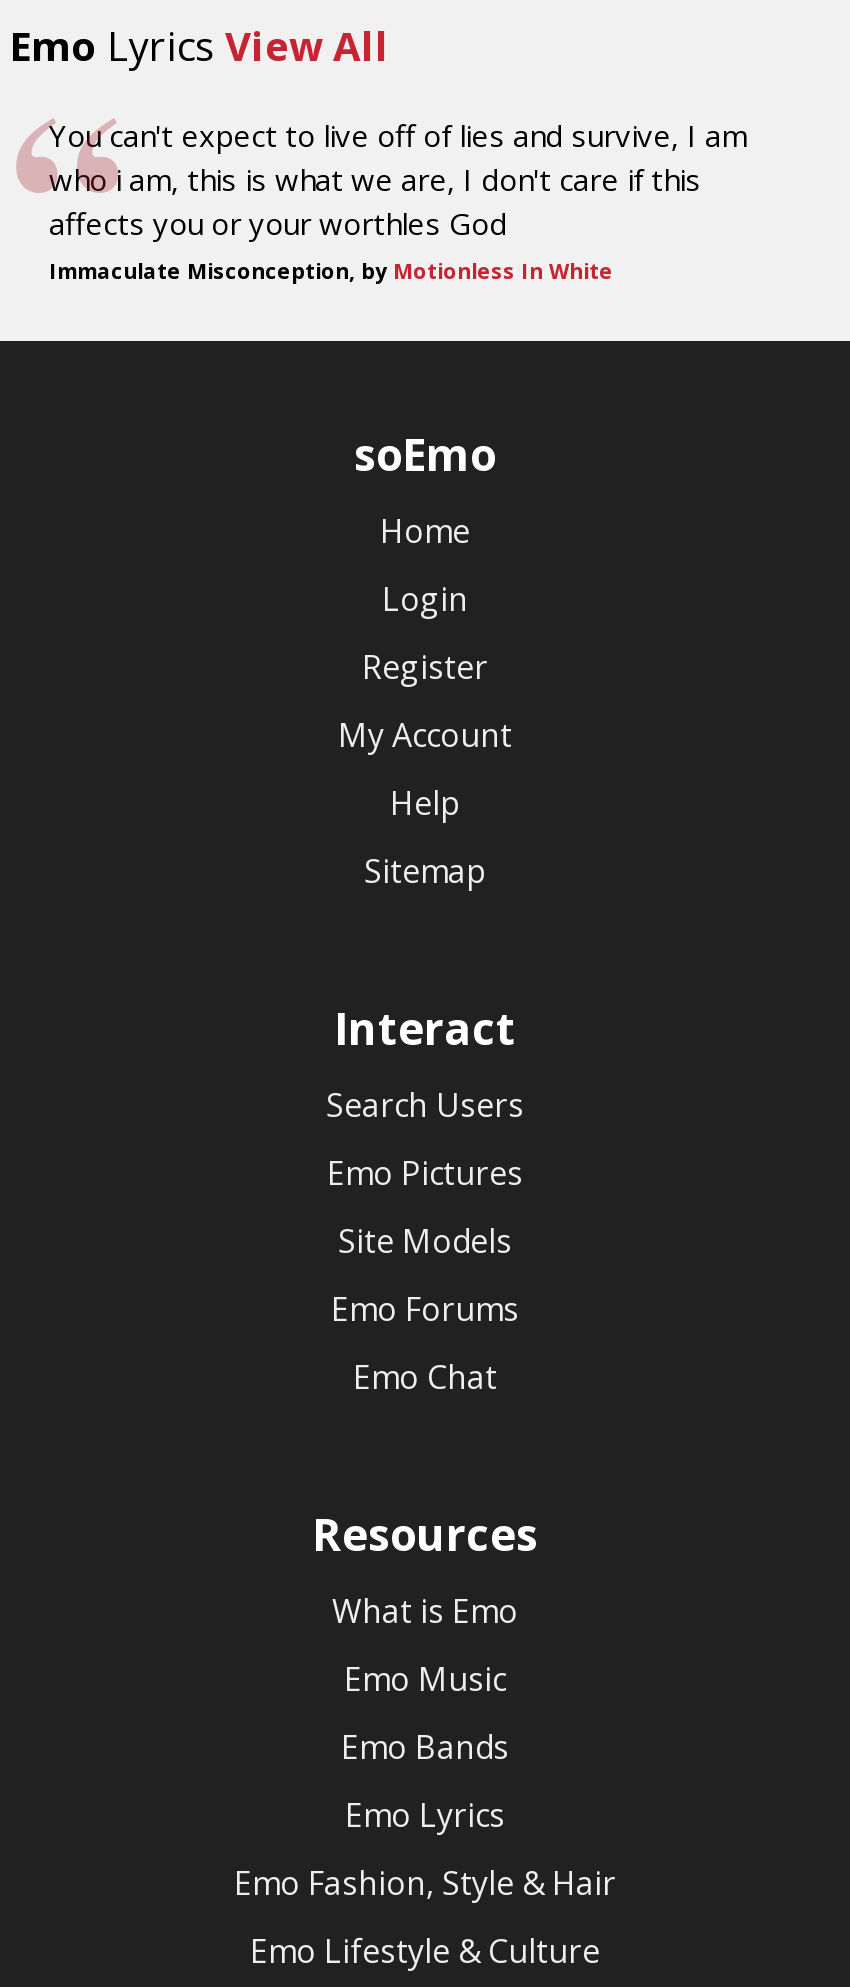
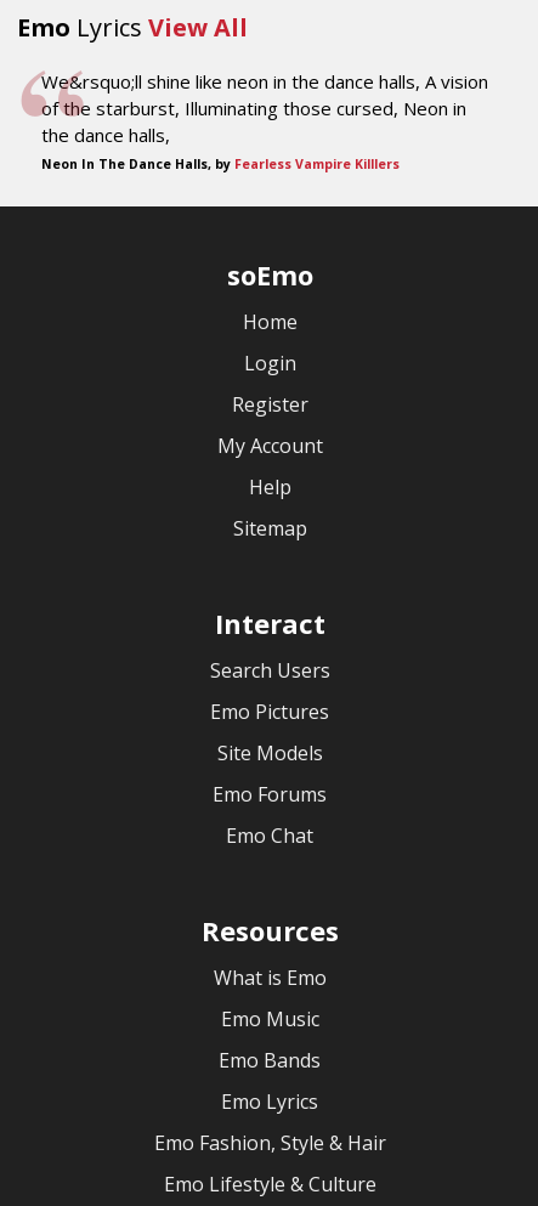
- You can't expect to live off of lies and survive, I am
- who i am, this is what we are, I don't care if this
- affects you or your worthles God
- Immaculate Misconception, by Motionless In White
+ We&rsquo;ll shine like neon in the dance halls, A vision
+ of the starburst, Illuminating those cursed, Neon in
+ the dance halls,
+ Neon In The Dance Halls, by Fearless Vampire Killlers
